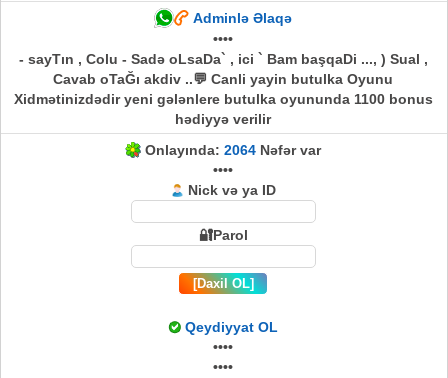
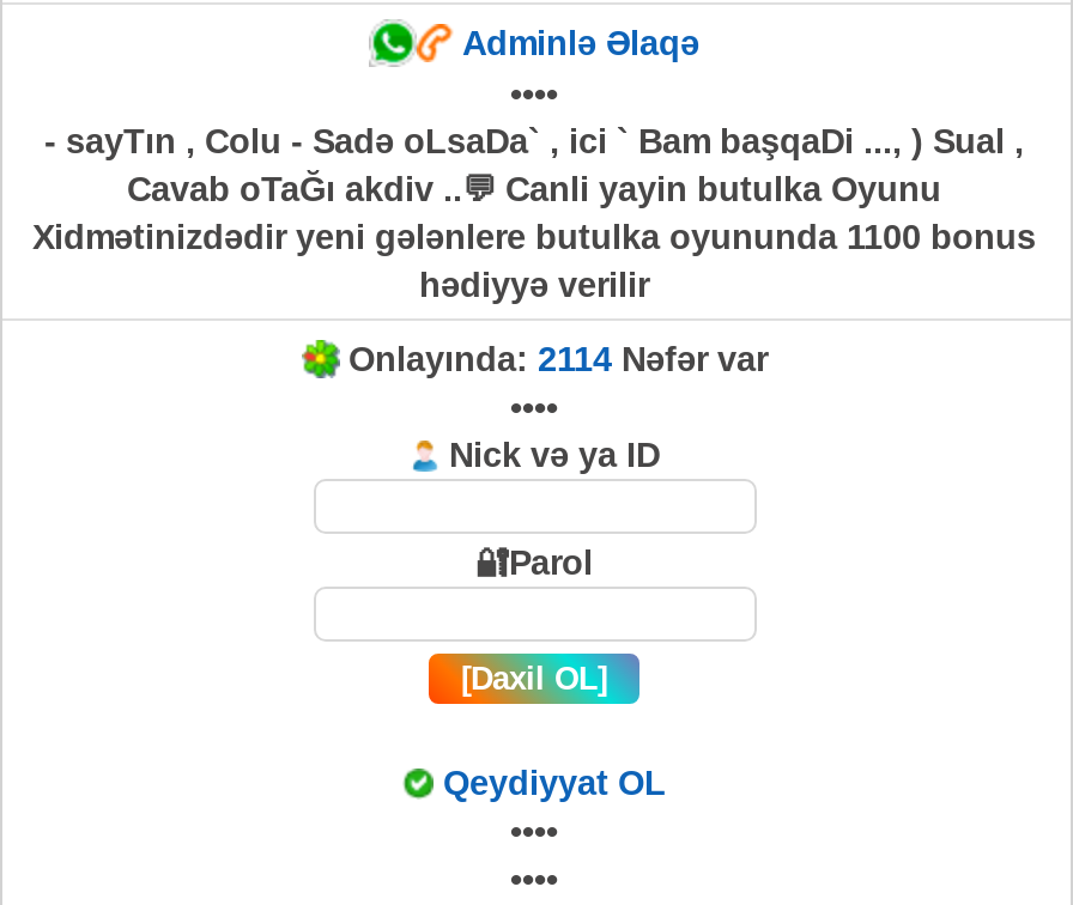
- Onlayında: 2064 Nəfər var
+ Onlayında: 2114 Nəfər var
